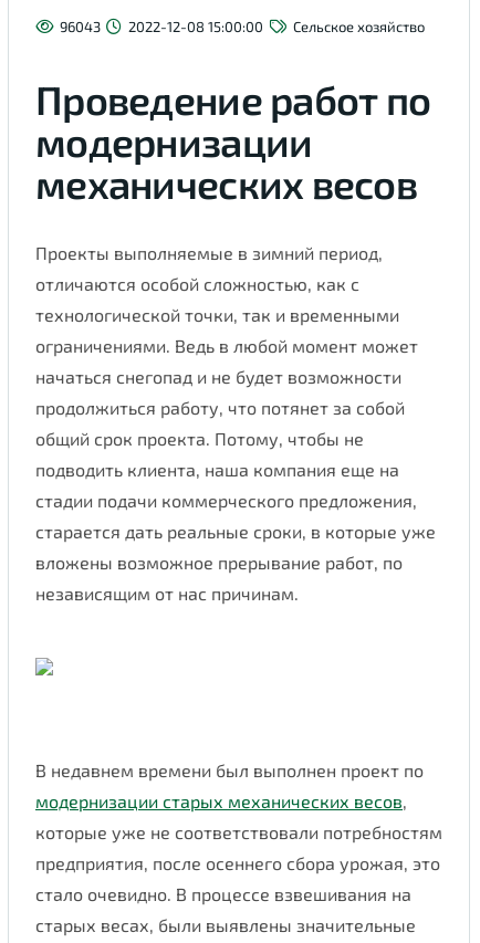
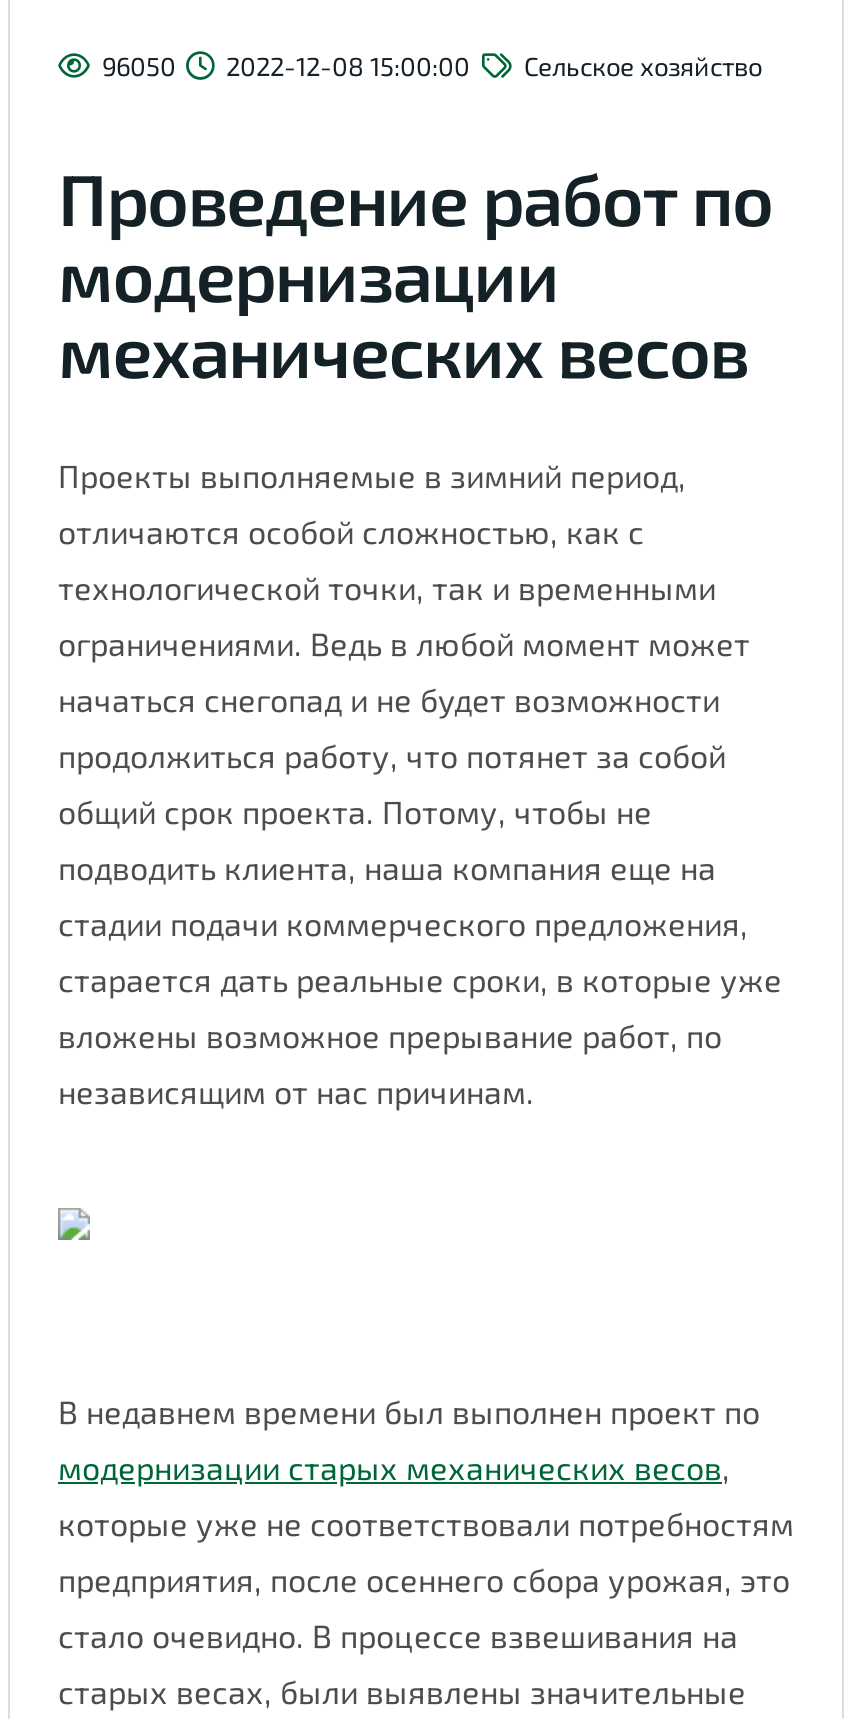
- 96043 2022-12-08 15:00:00 Сельское хозяйство
+ 96050 2022-12-08 15:00:00 Сельское хозяйство
